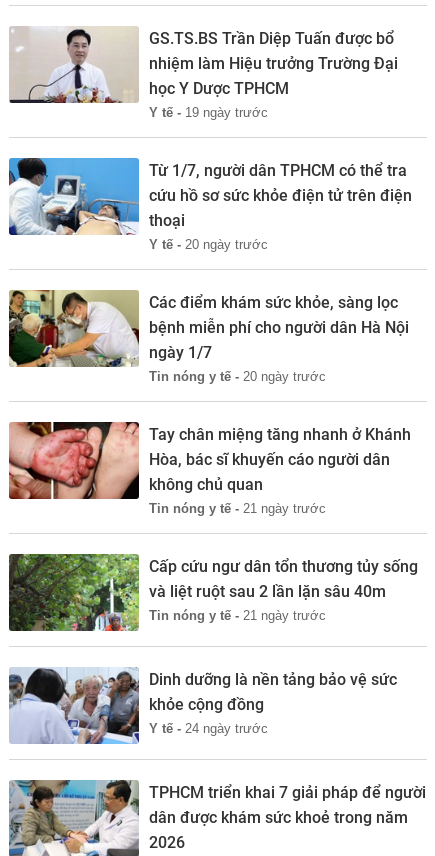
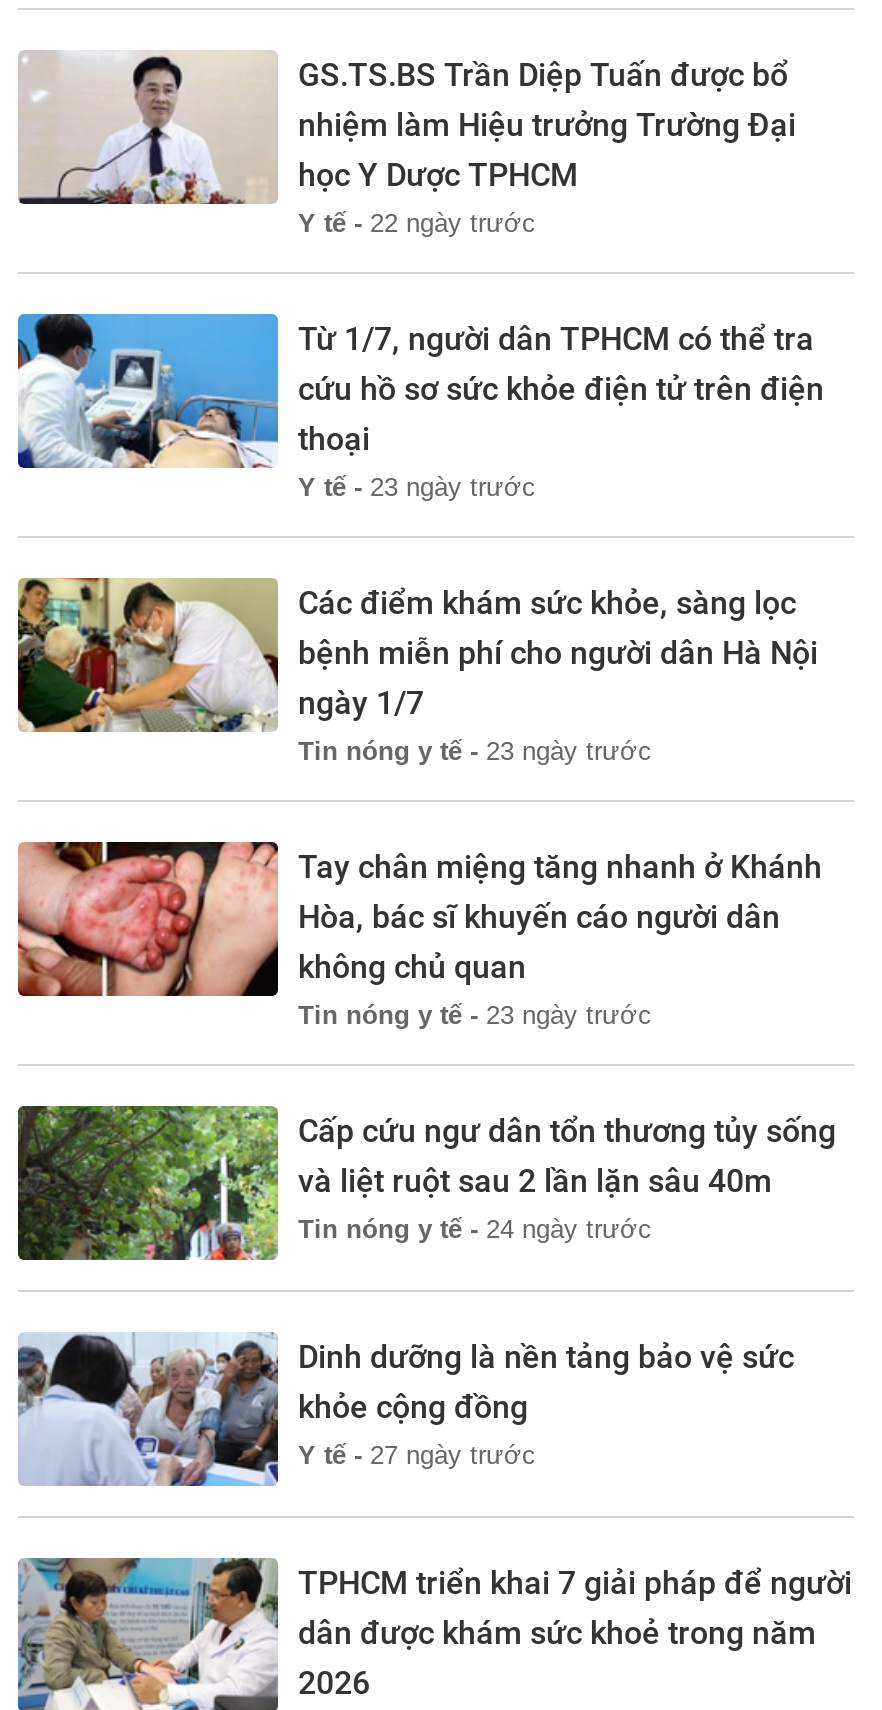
- Y tế - 19 ngày trước
+ Y tế - 22 ngày trước

- Y tế - 20 ngày trước
+ Y tế - 23 ngày trước

- Tin nóng y tế - 20 ngày trước
+ Tin nóng y tế - 23 ngày trước

- Tin nóng y tế - 21 ngày trước
+ Tin nóng y tế - 23 ngày trước

- Tin nóng y tế - 21 ngày trước
+ Tin nóng y tế - 24 ngày trước

- Y tế - 24 ngày trước
+ Y tế - 27 ngày trước
